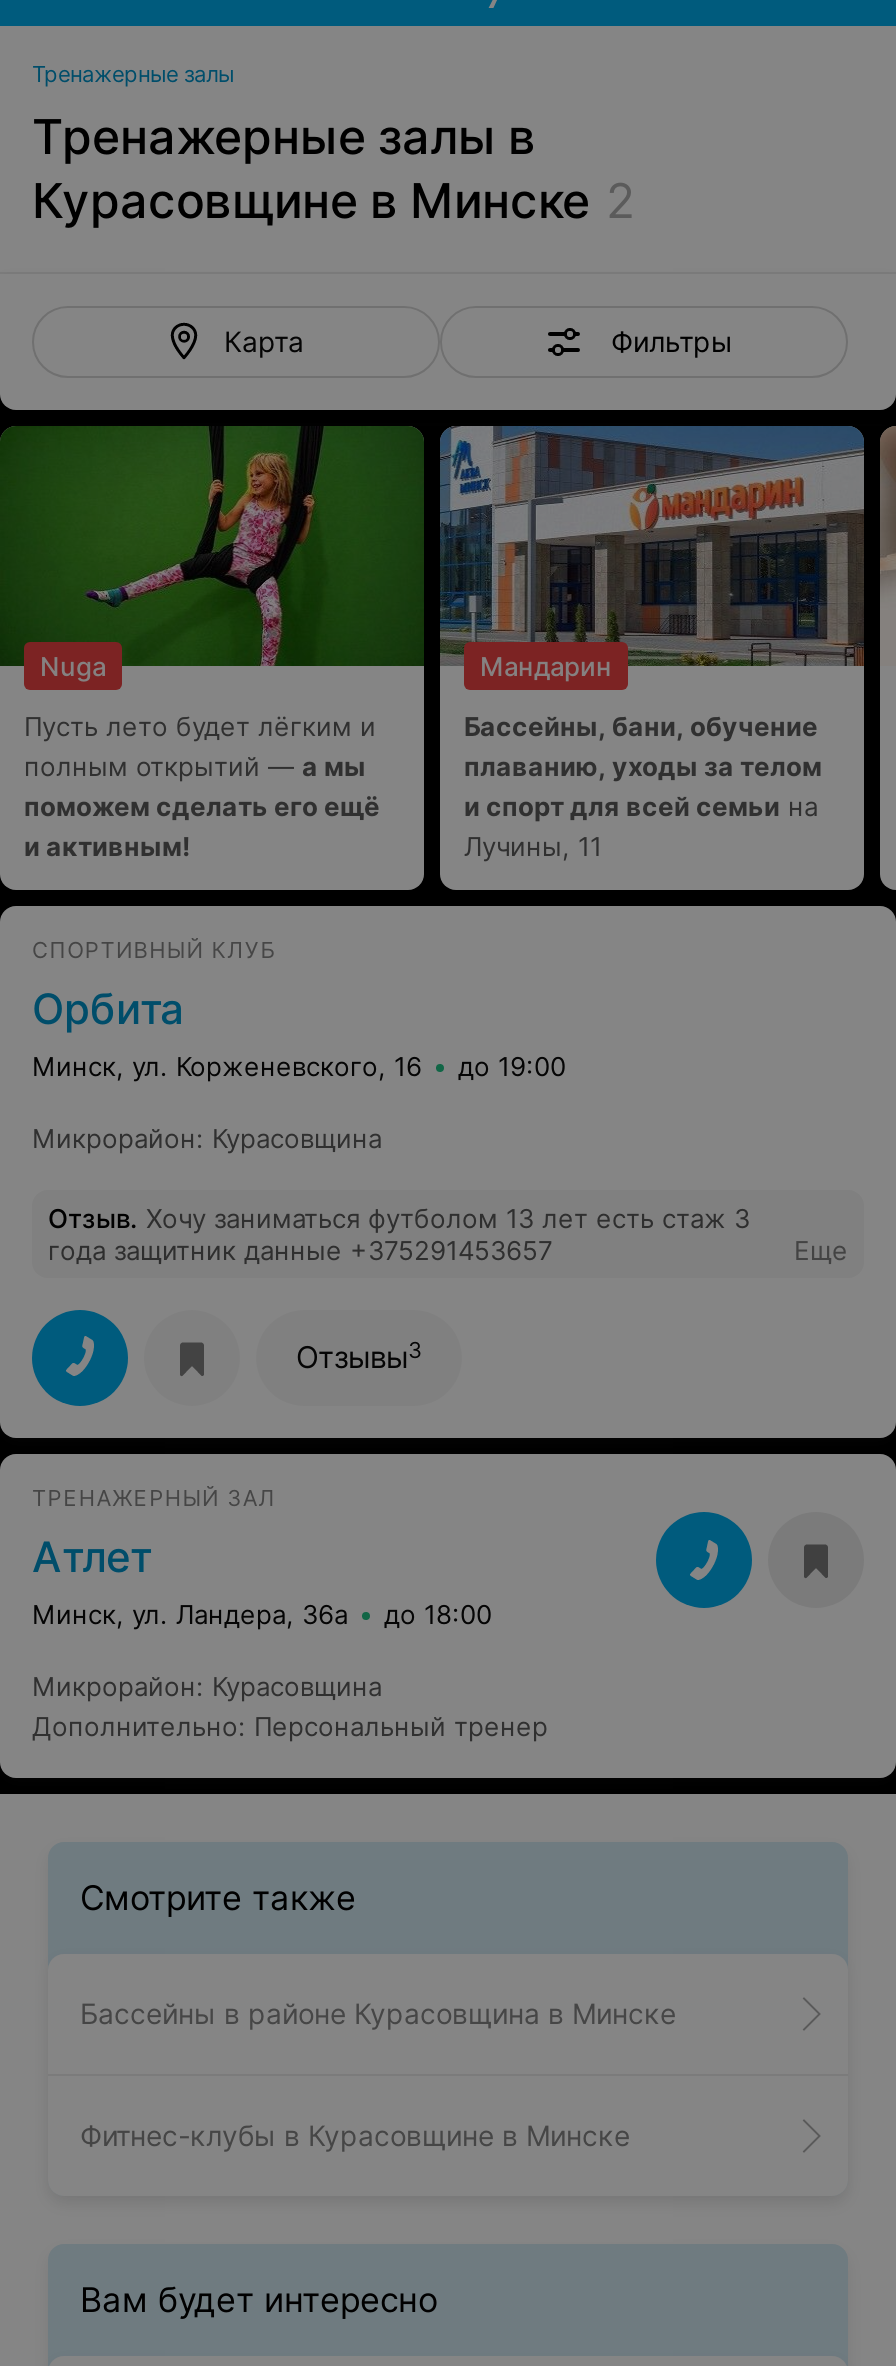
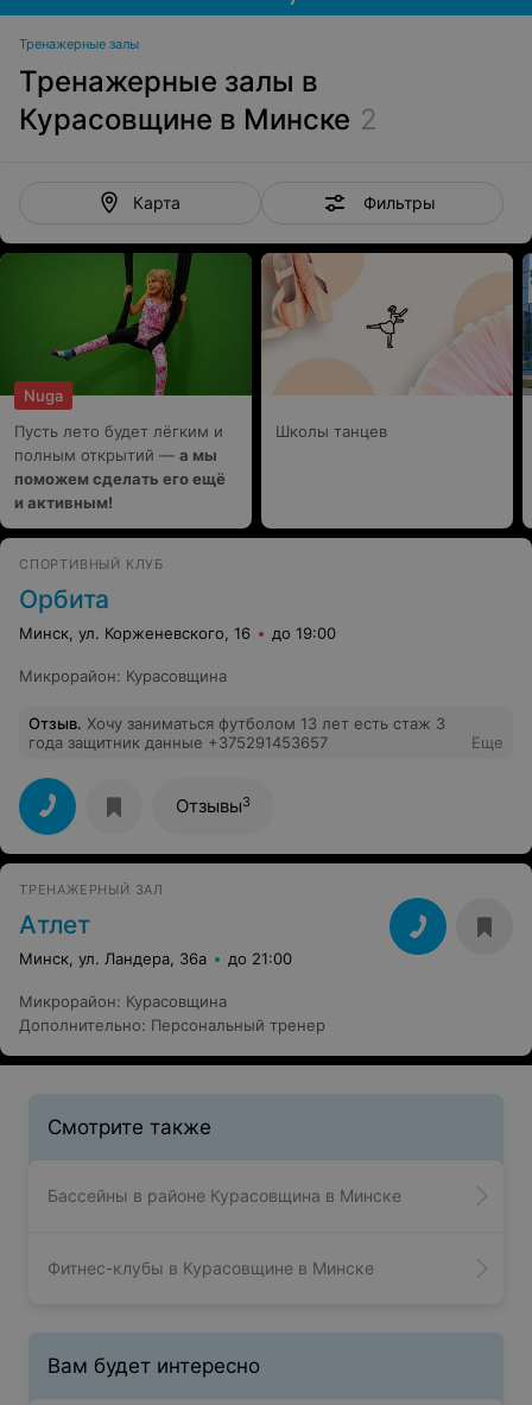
- [image]
- Мандарин
- Бассейны, бани, обучение
- плаванию, уходы за телом
- и спорт для всей семьи на
- Лучины, 11
+ [image]
+ Школы танцев

- до 18:00
+ до 21:00
